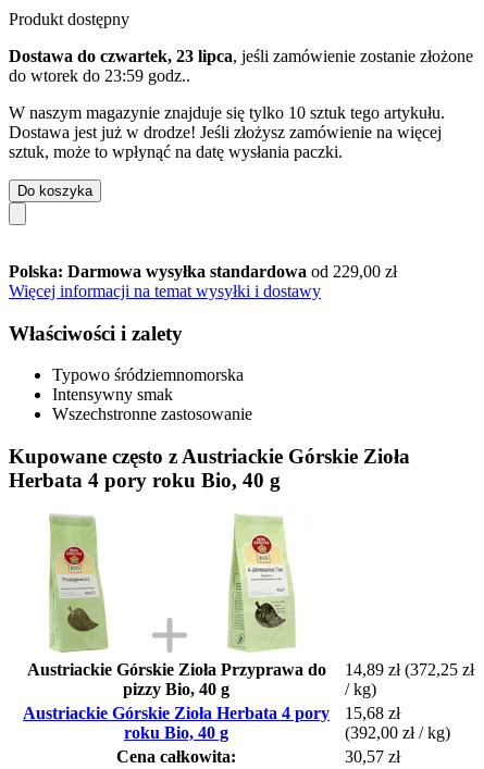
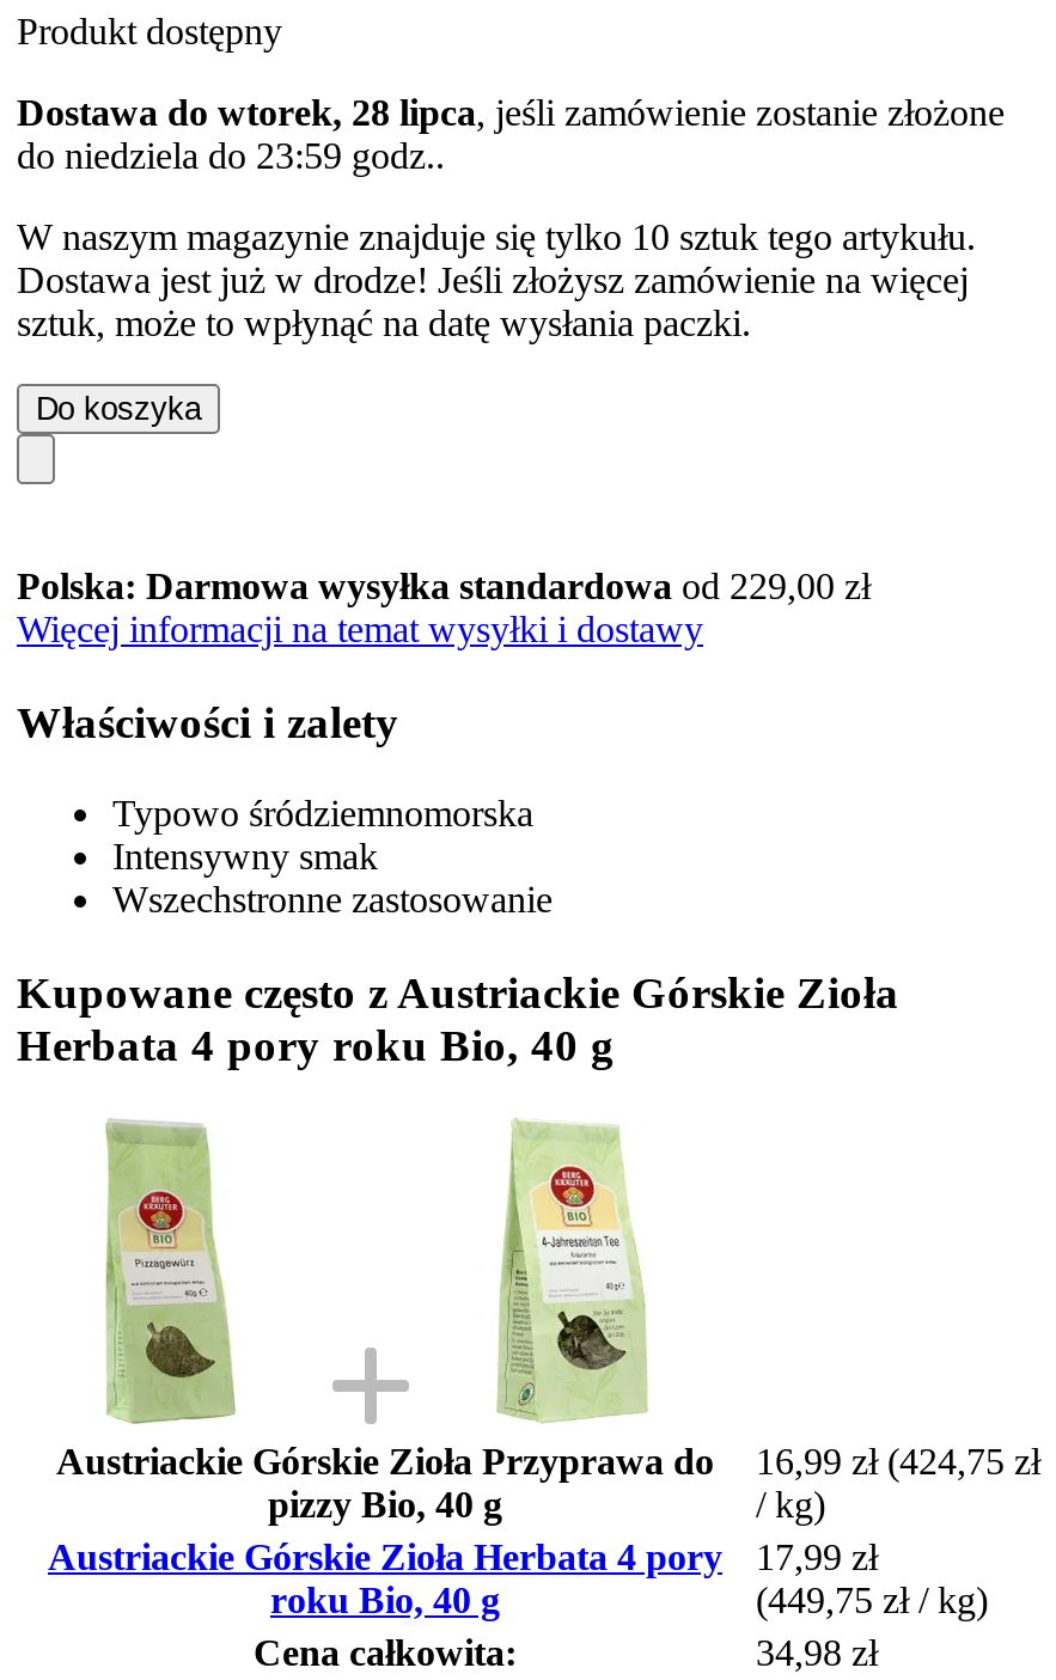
- Dostawa do czwartek, 23 lipca, jeśli zamówienie zostanie złożone
+ Dostawa do wtorek, 28 lipca, jeśli zamówienie zostanie złożone

- do wtorek do 23:59 godz..
+ do niedziela do 23:59 godz..

- Austriackie Górskie Zioła Przyprawa do 14,89 zł (372,25 zł
+ Austriackie Górskie Zioła Przyprawa do 16,99 zł (424,75 zł

- Austriackie Górskie Zioła Herbata 4 pory 15,68 zł
+ Austriackie Górskie Zioła Herbata 4 pory 17,99 zł

- (392,00 zł / kg)
+ (449,75 zł / kg)

- 30,57 zł
+ 34,98 zł
